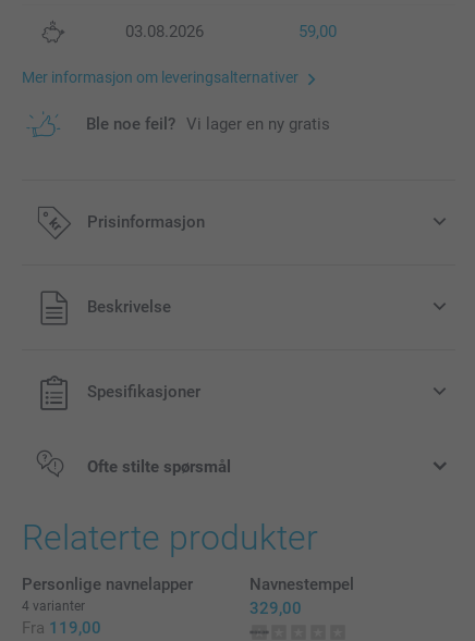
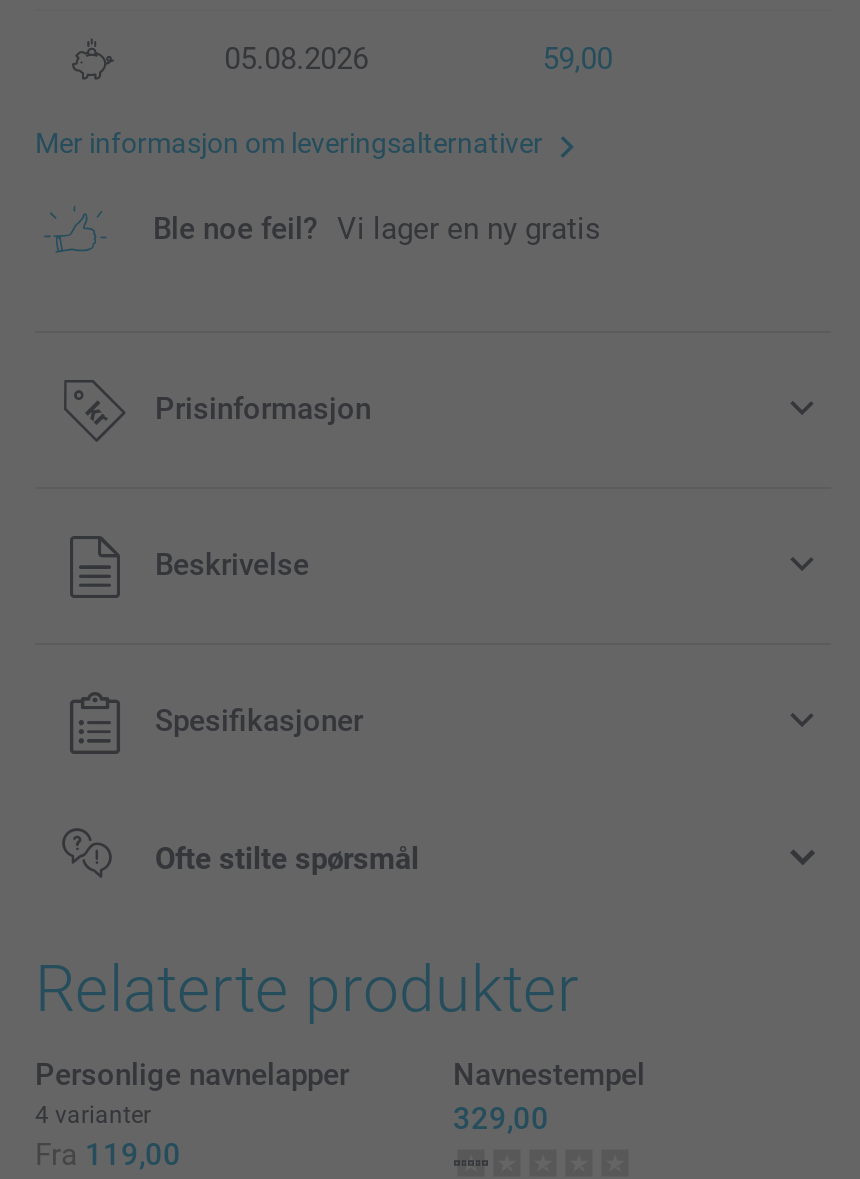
- 03.08.2026
+ 05.08.2026
